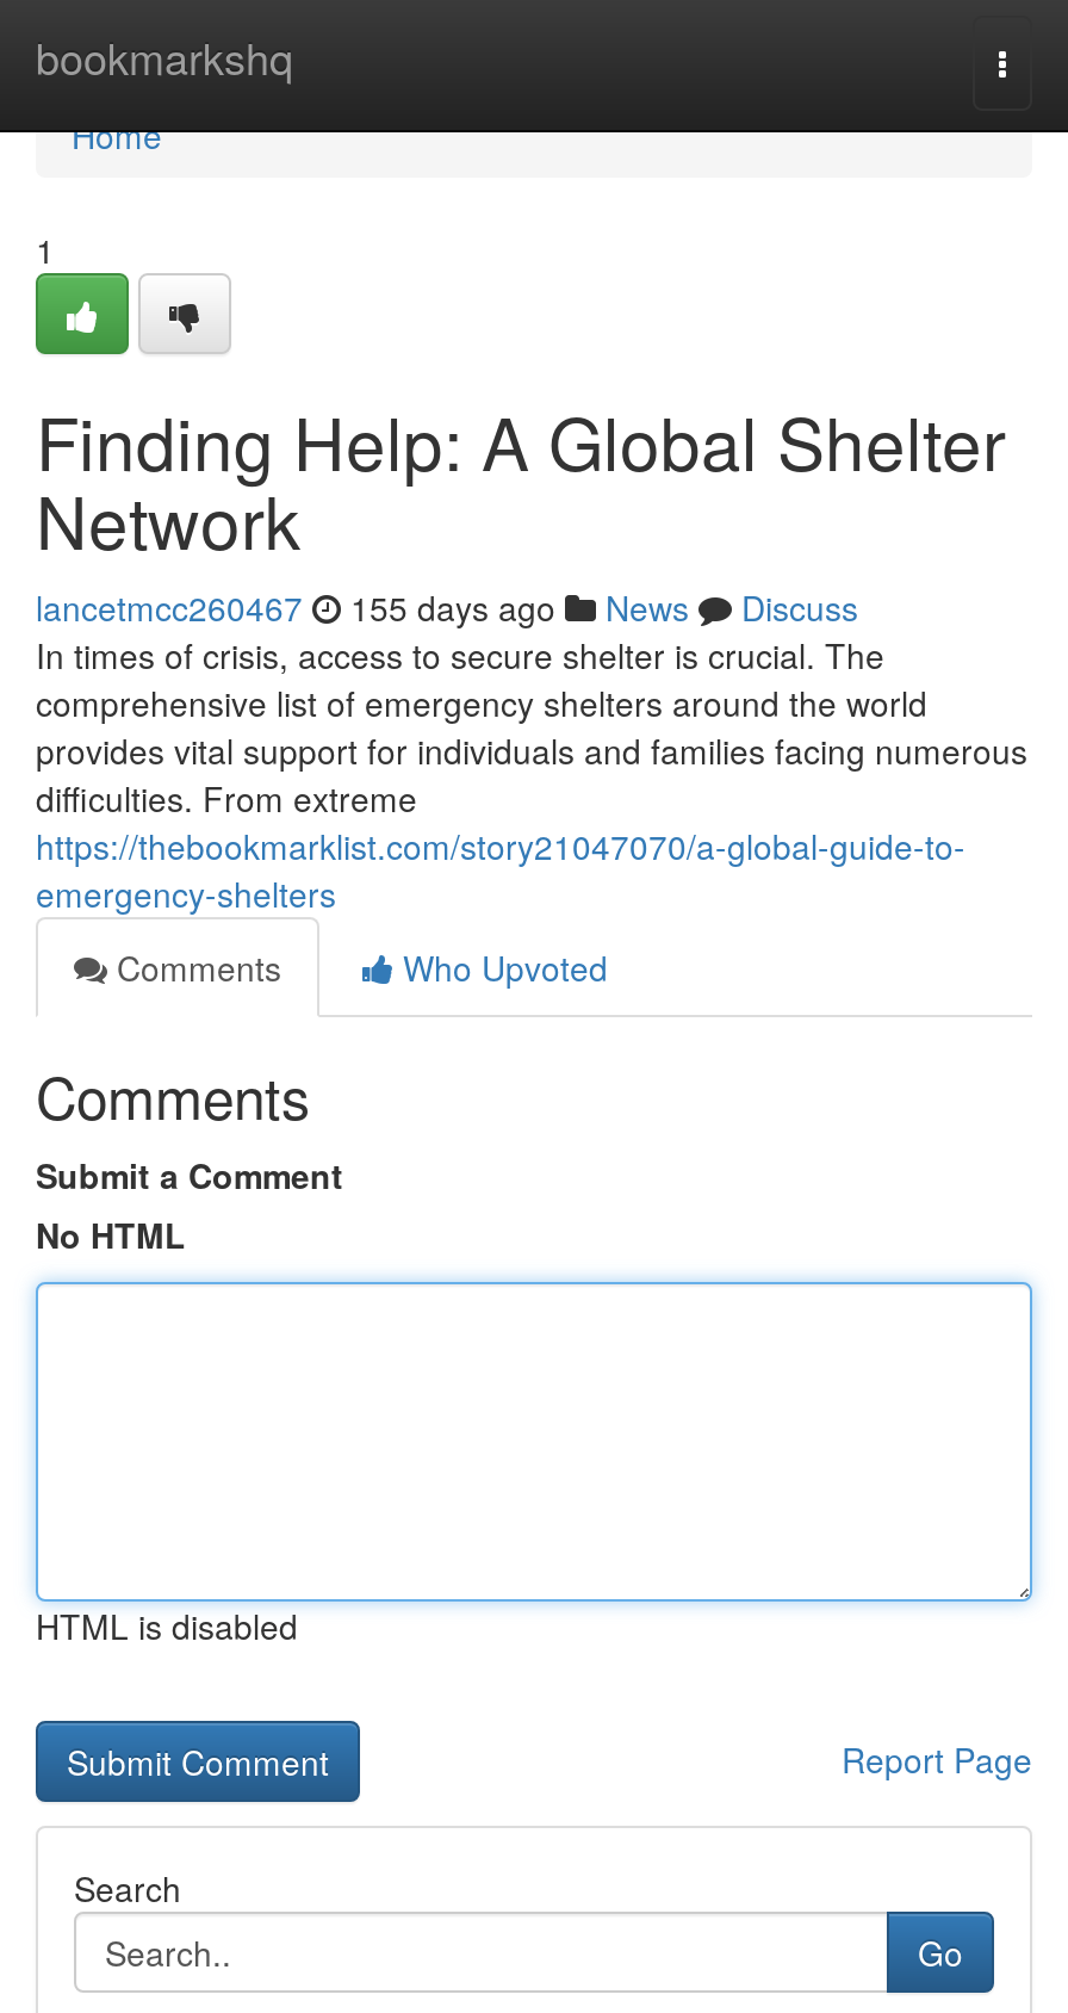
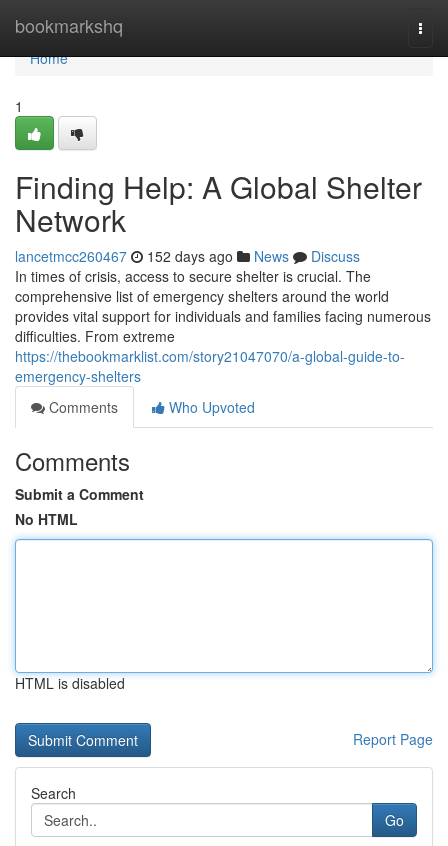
- lancetmcc260467 155 days ago News Discuss
+ lancetmcc260467 152 days ago News Discuss
